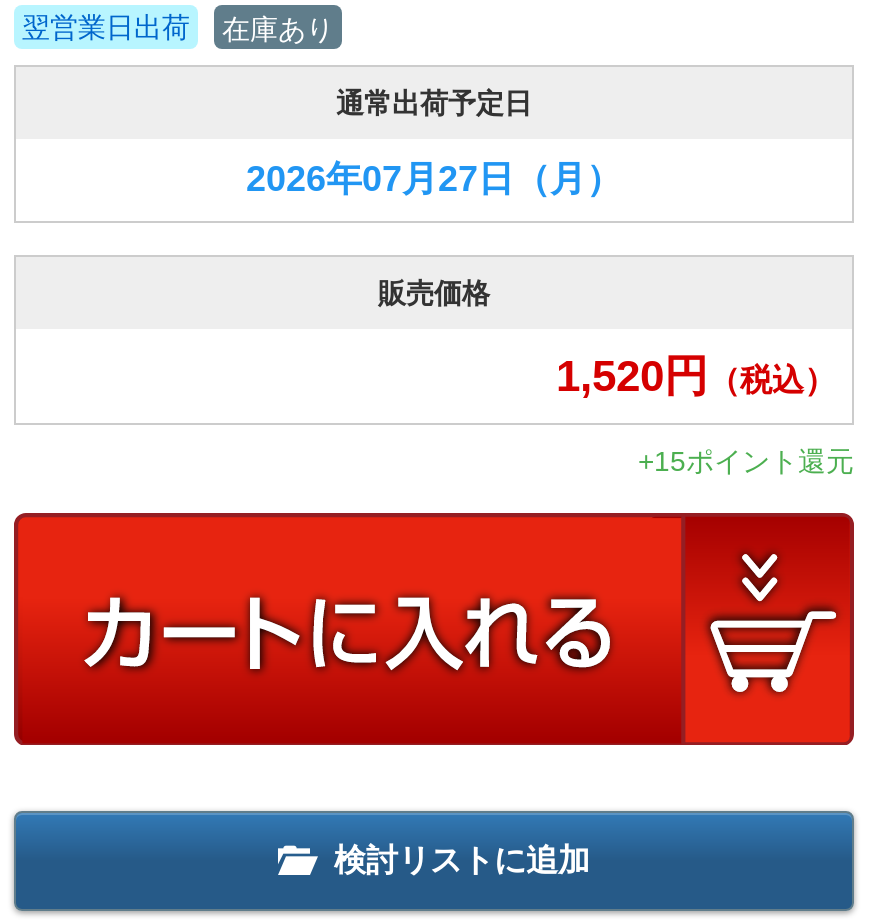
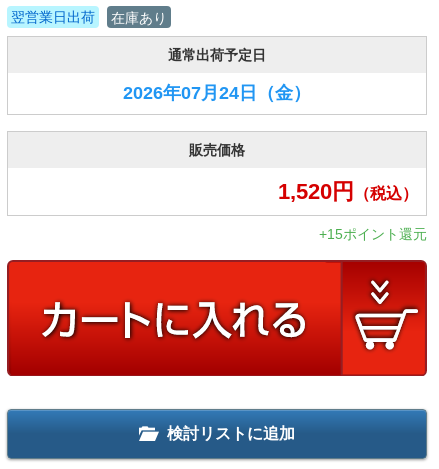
- 2026年07月27日（月）
+ 2026年07月24日（金）
